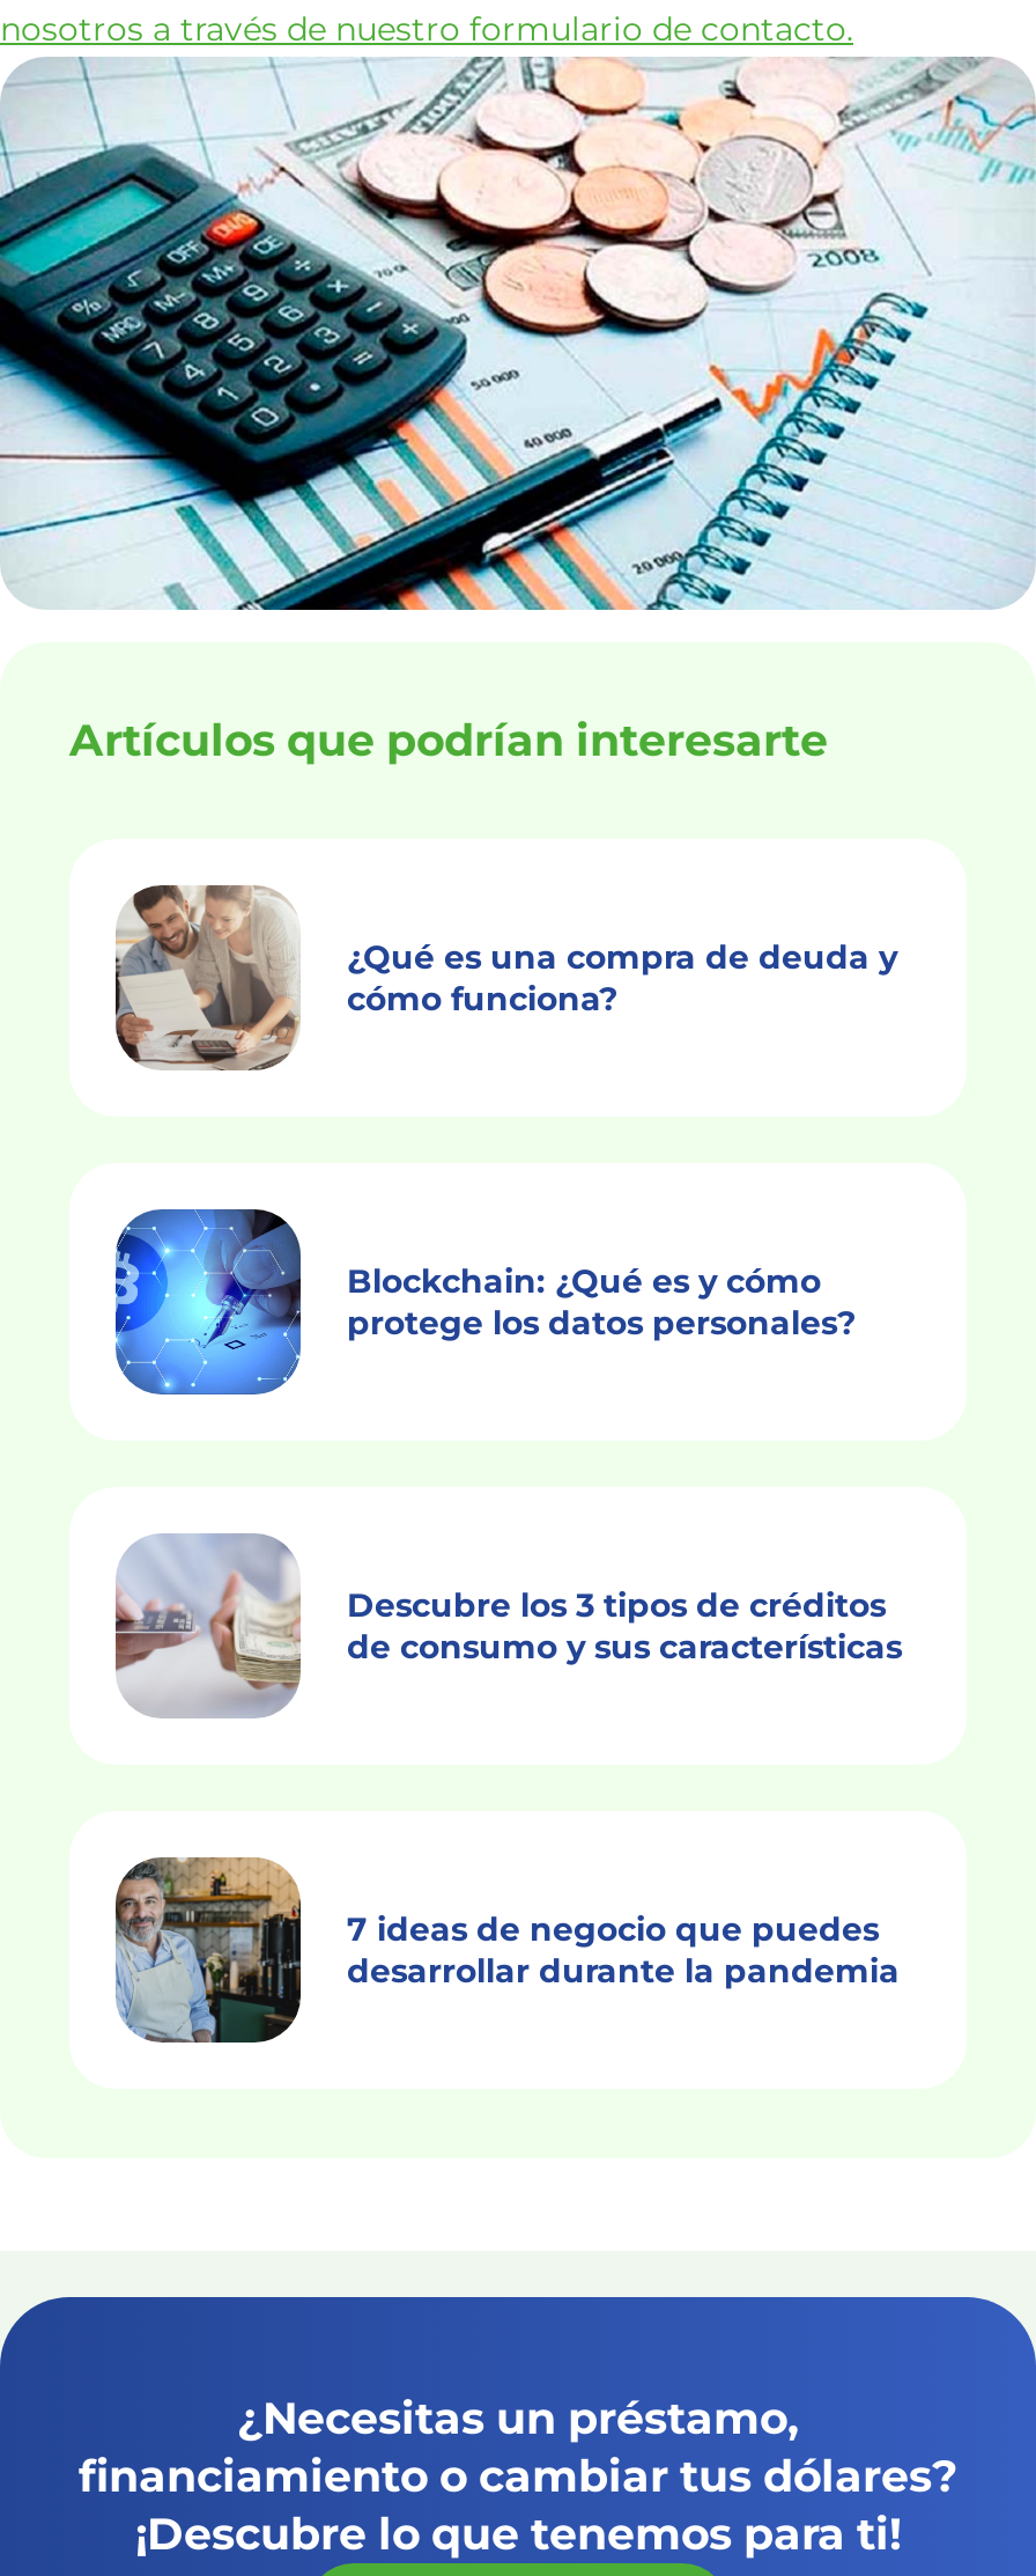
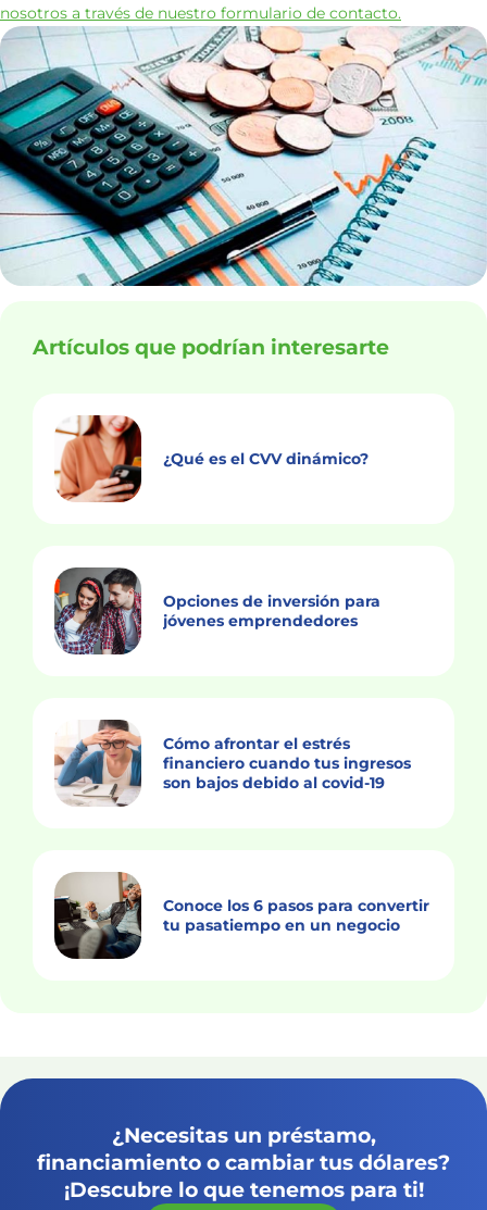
- [image]
- ¿Qué es una compra de deuda y
- cómo funciona?
+ [image]
+ ¿Qué es el CVV dinámico?

- [image]
- Blockchain: ¿Qué es y cómo
- protege los datos personales?
+ [image]
+ Opciones de inversión para
+ jóvenes emprendedores

- [image]
- Descubre los 3 tipos de créditos
- de consumo y sus características
+ [image]
+ Cómo afrontar el estrés
+ financiero cuando tus ingresos
+ son bajos debido al covid-19

- [image]
- 7 ideas de negocio que puedes
- desarrollar durante la pandemia
+ [image]
+ Conoce los 6 pasos para convertir
+ tu pasatiempo en un negocio
